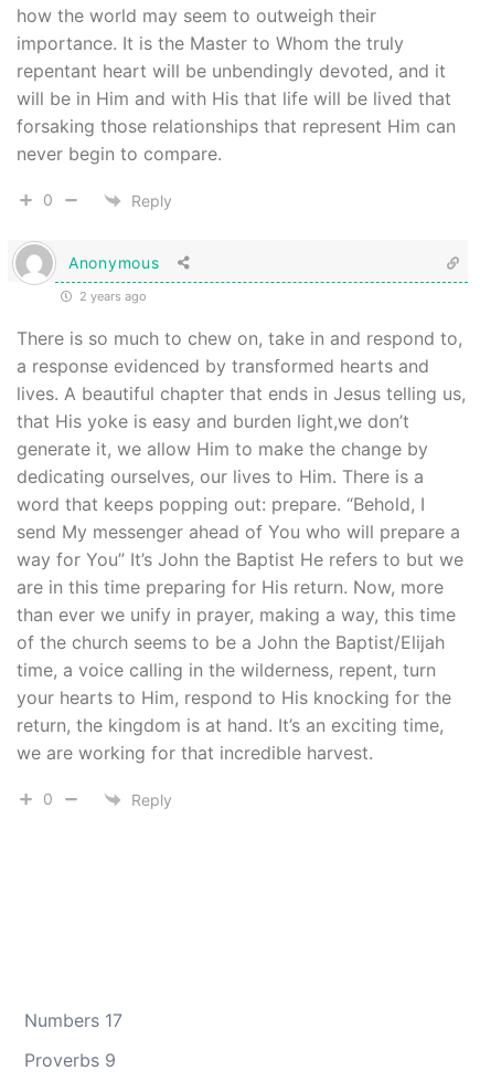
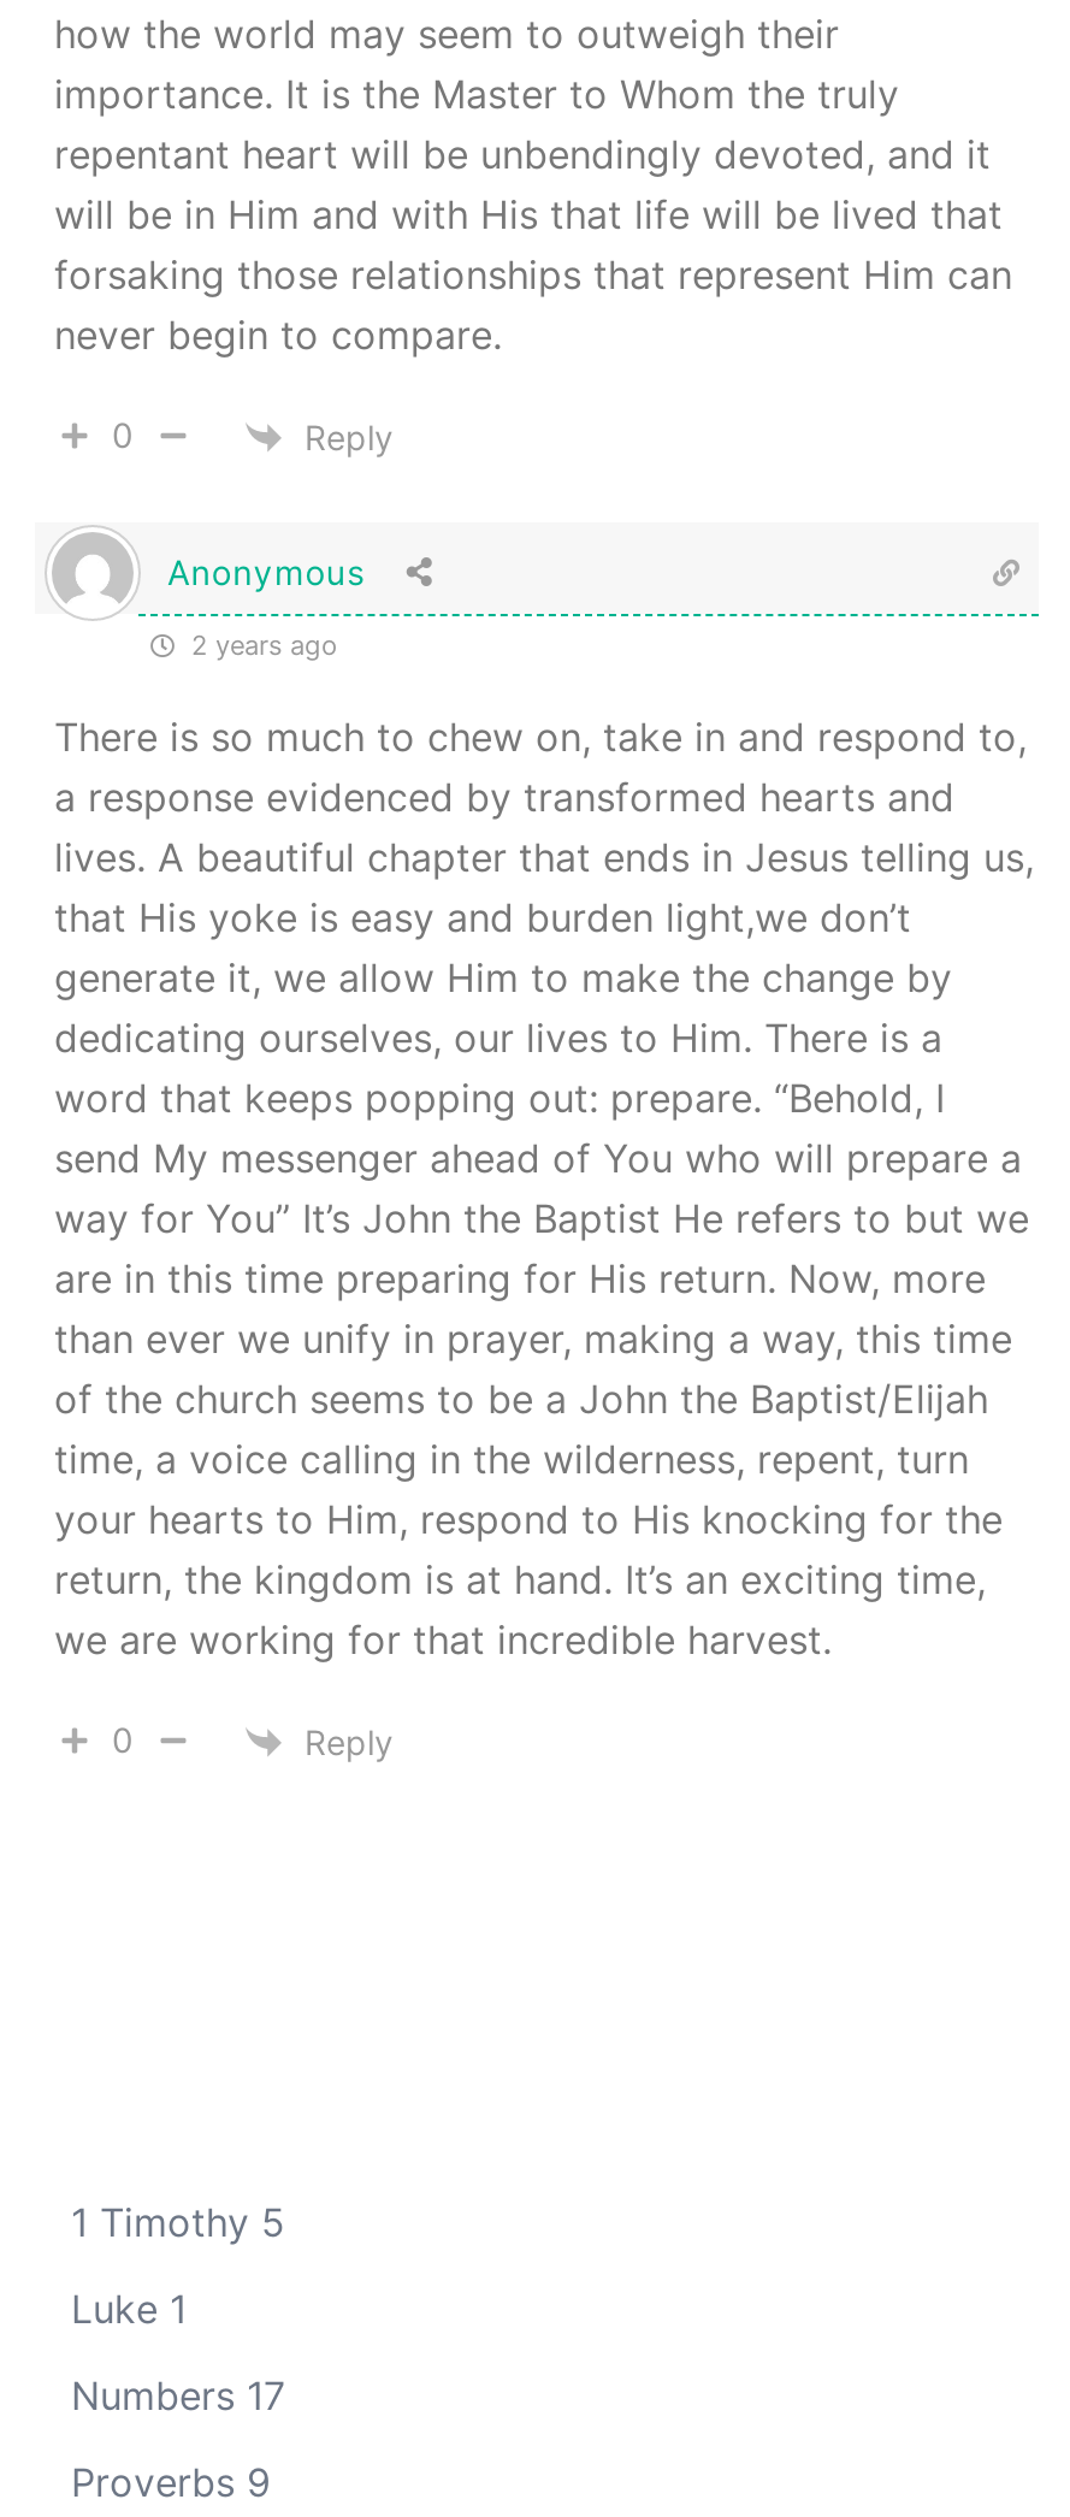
+ 1 Timothy 5
+ Luke 1
